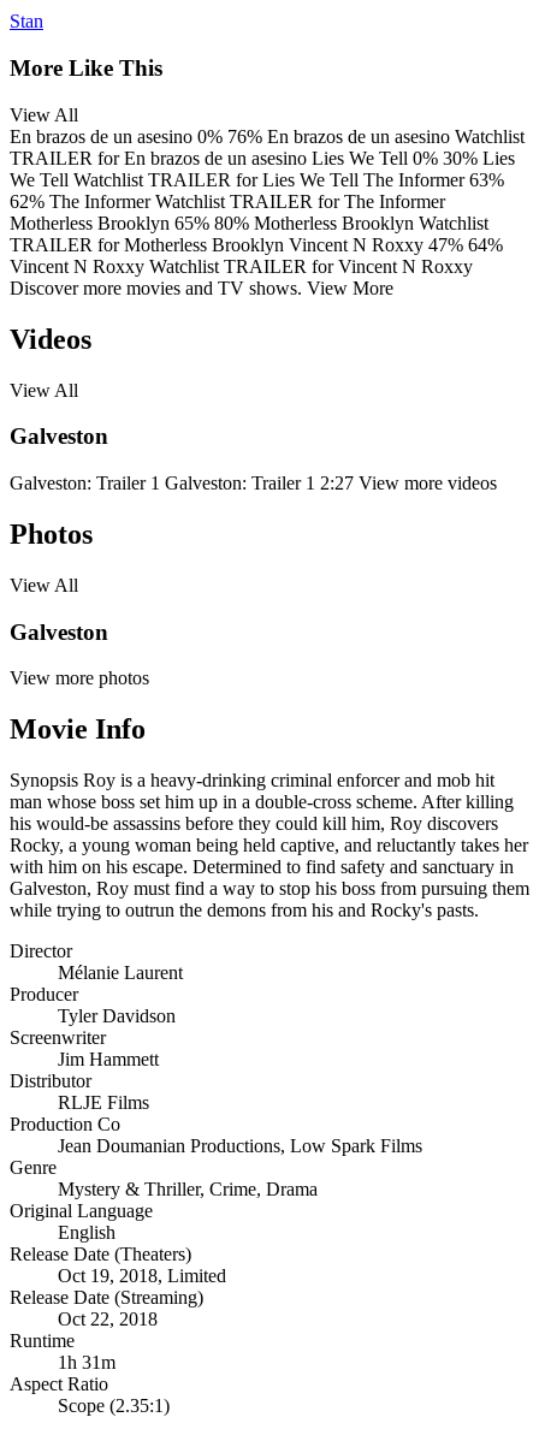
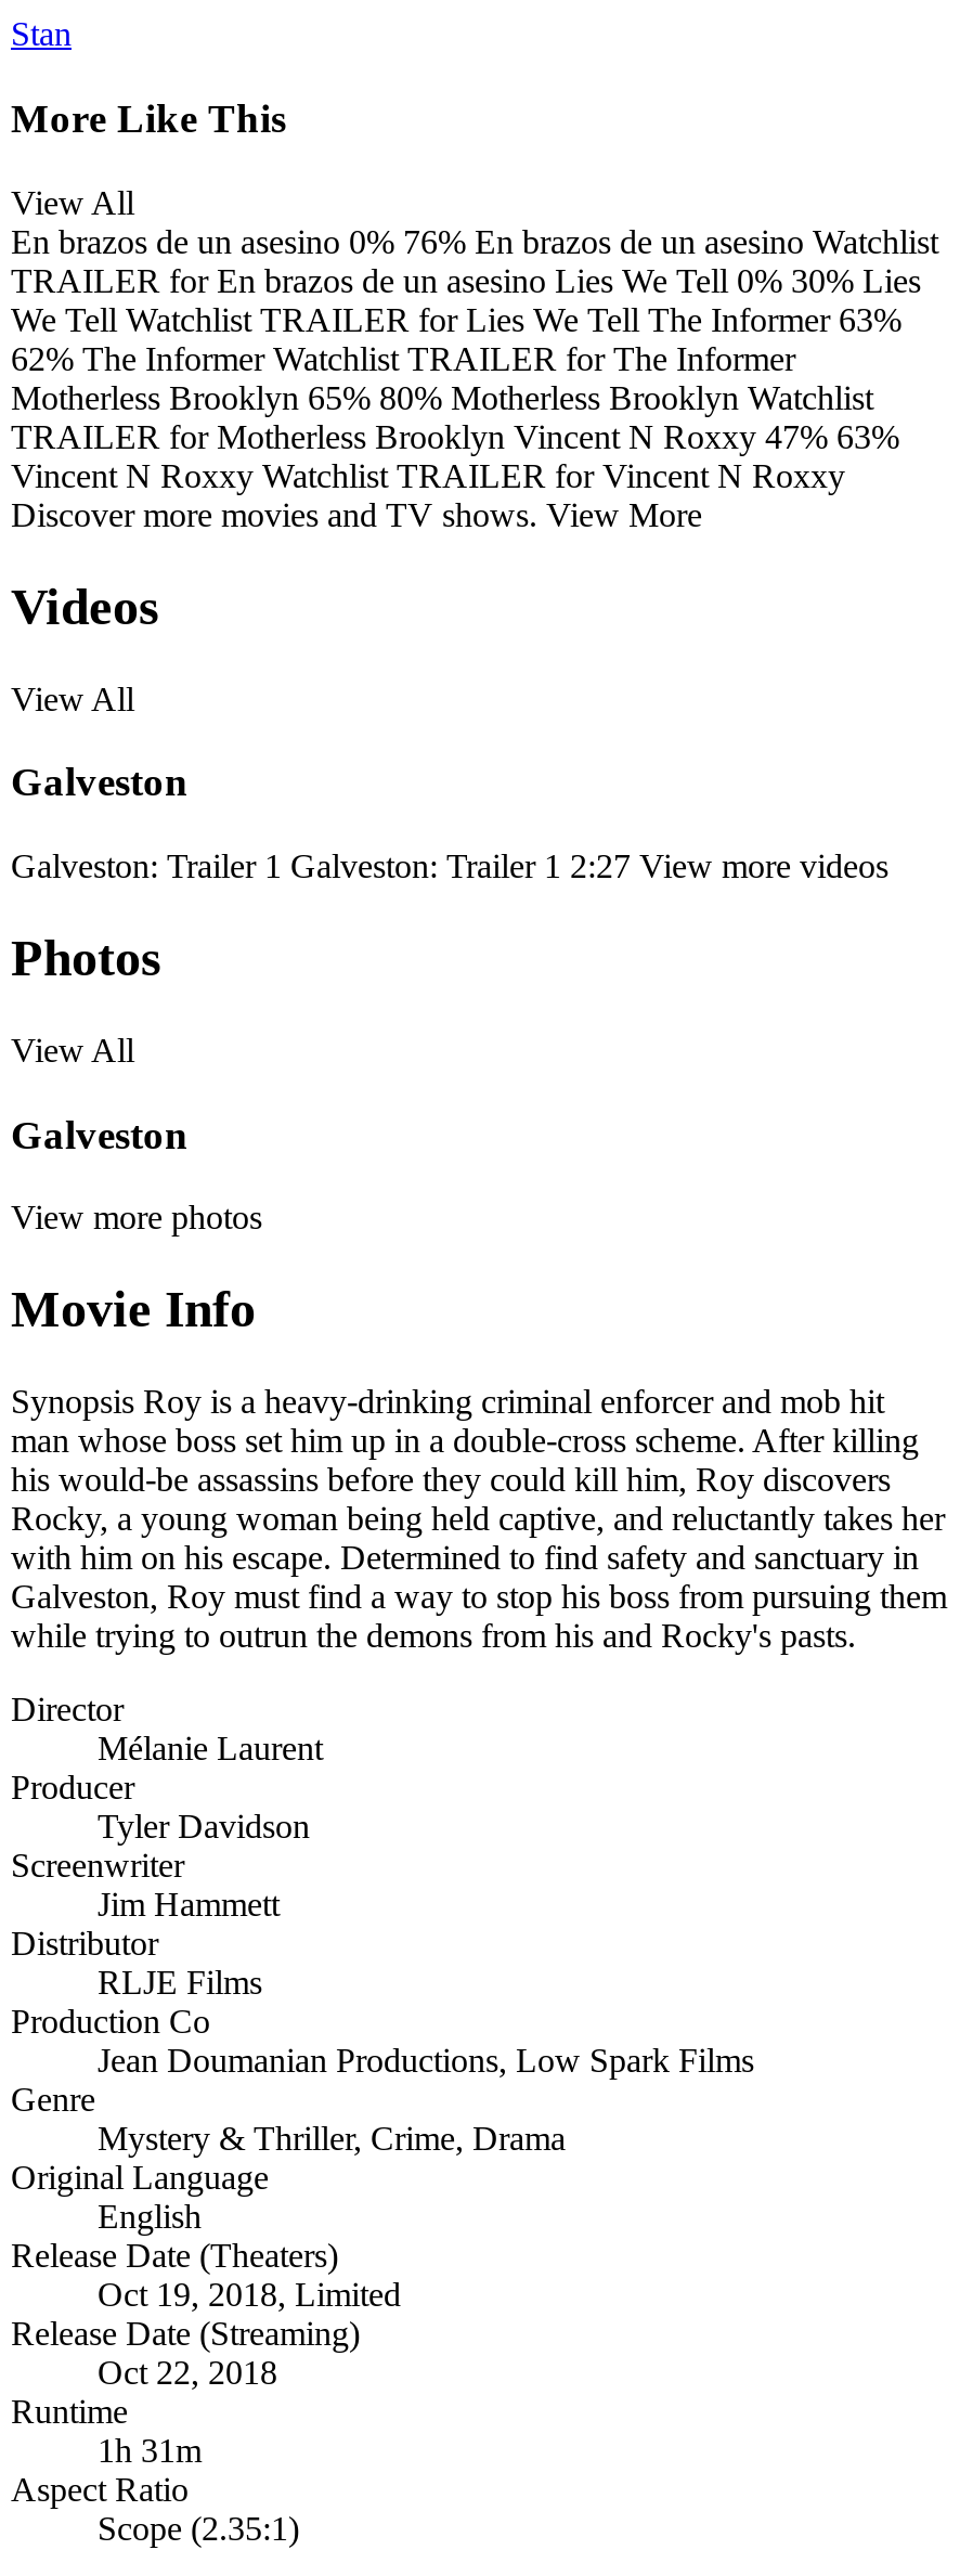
- TRAILER for Motherless Brooklyn Vincent N Roxxy 47% 64%
+ TRAILER for Motherless Brooklyn Vincent N Roxxy 47% 63%
